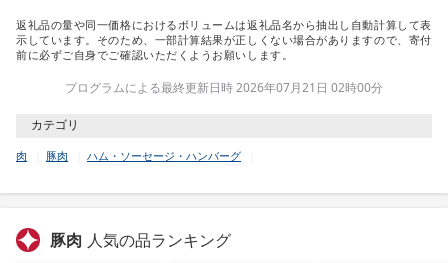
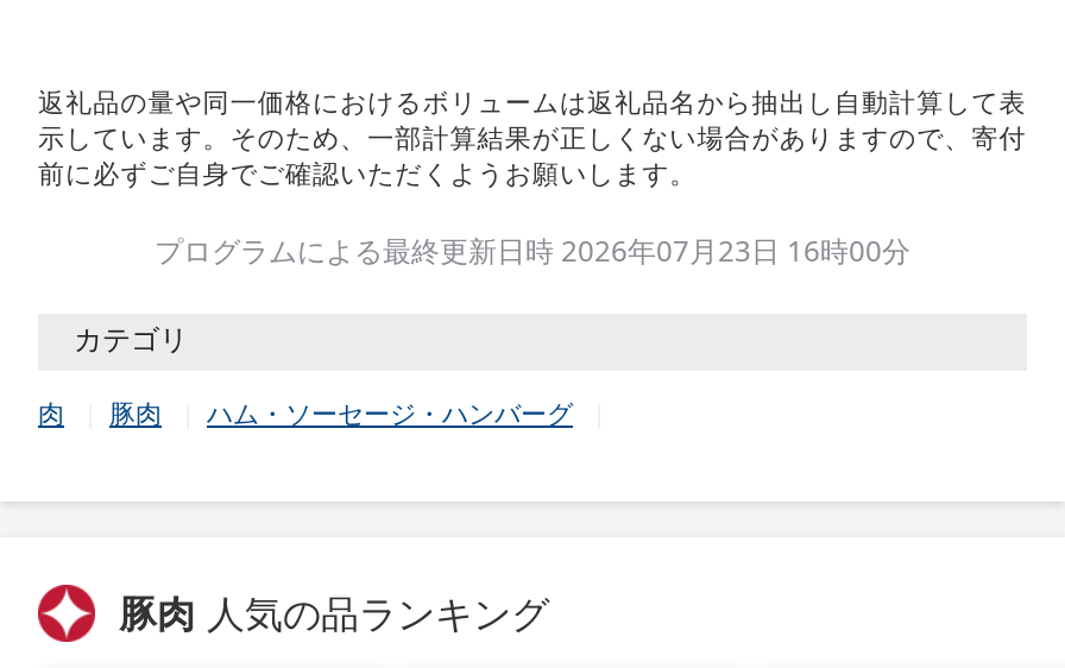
- プログラムによる最終更新日時 2026年07月21日 02時00分
+ プログラムによる最終更新日時 2026年07月23日 16時00分
